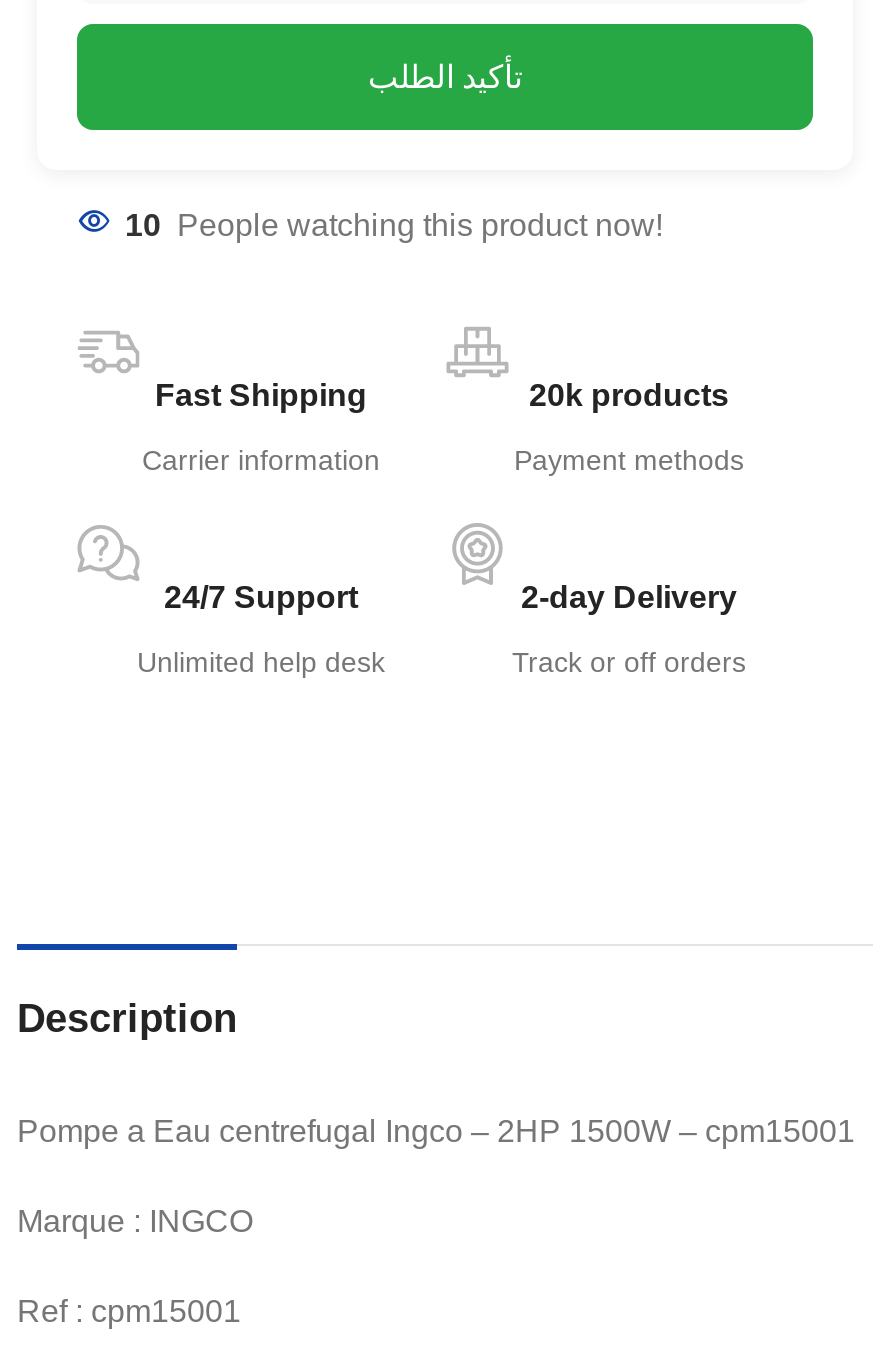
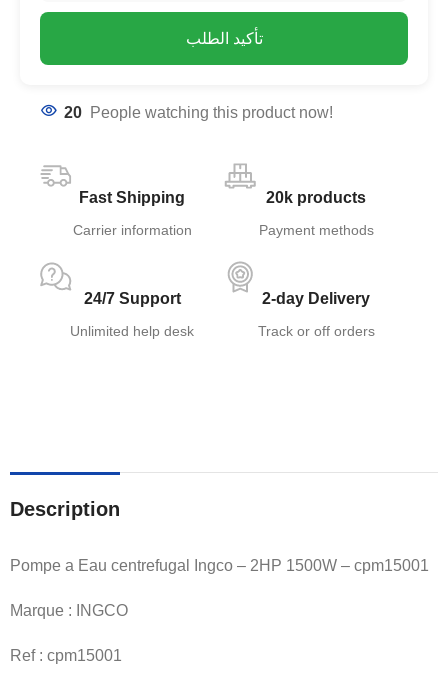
- 10 People watching this product now!
+ 20 People watching this product now!
